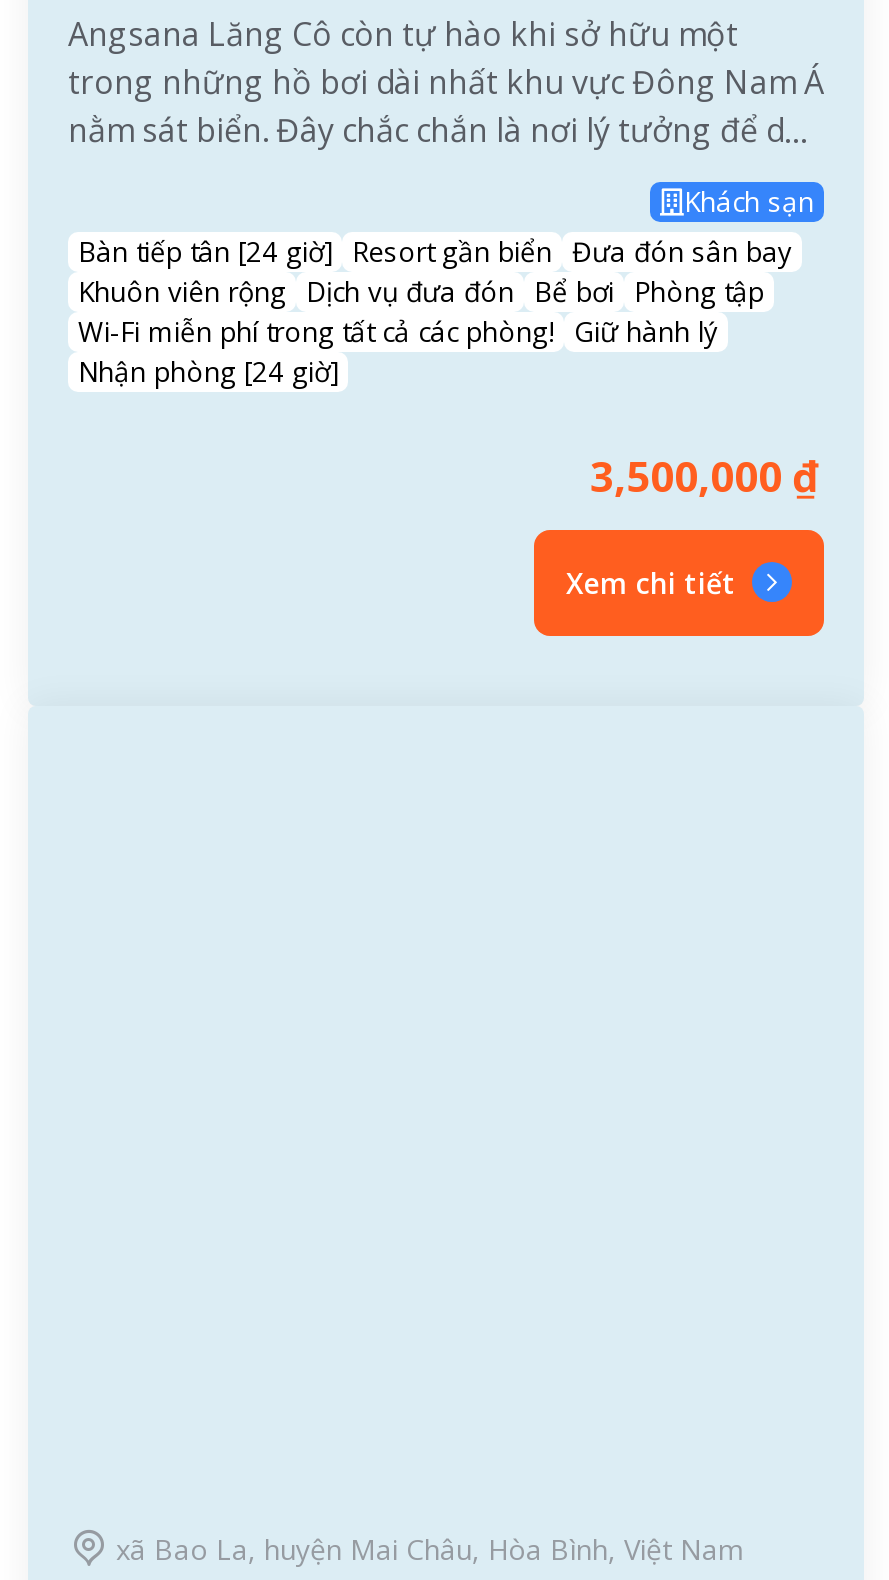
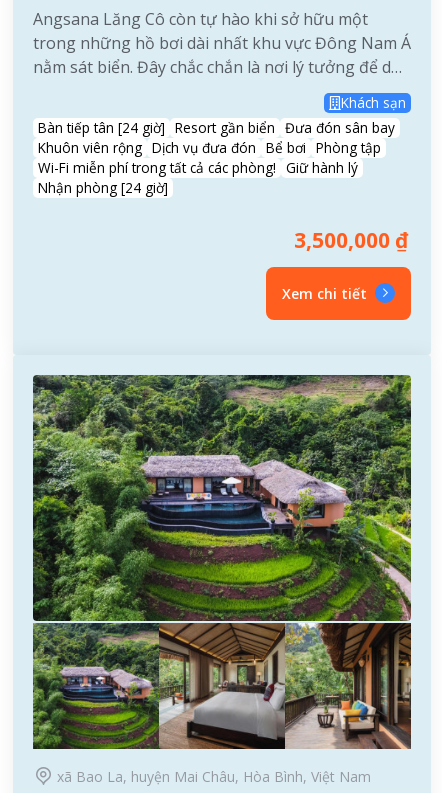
+ [image]
